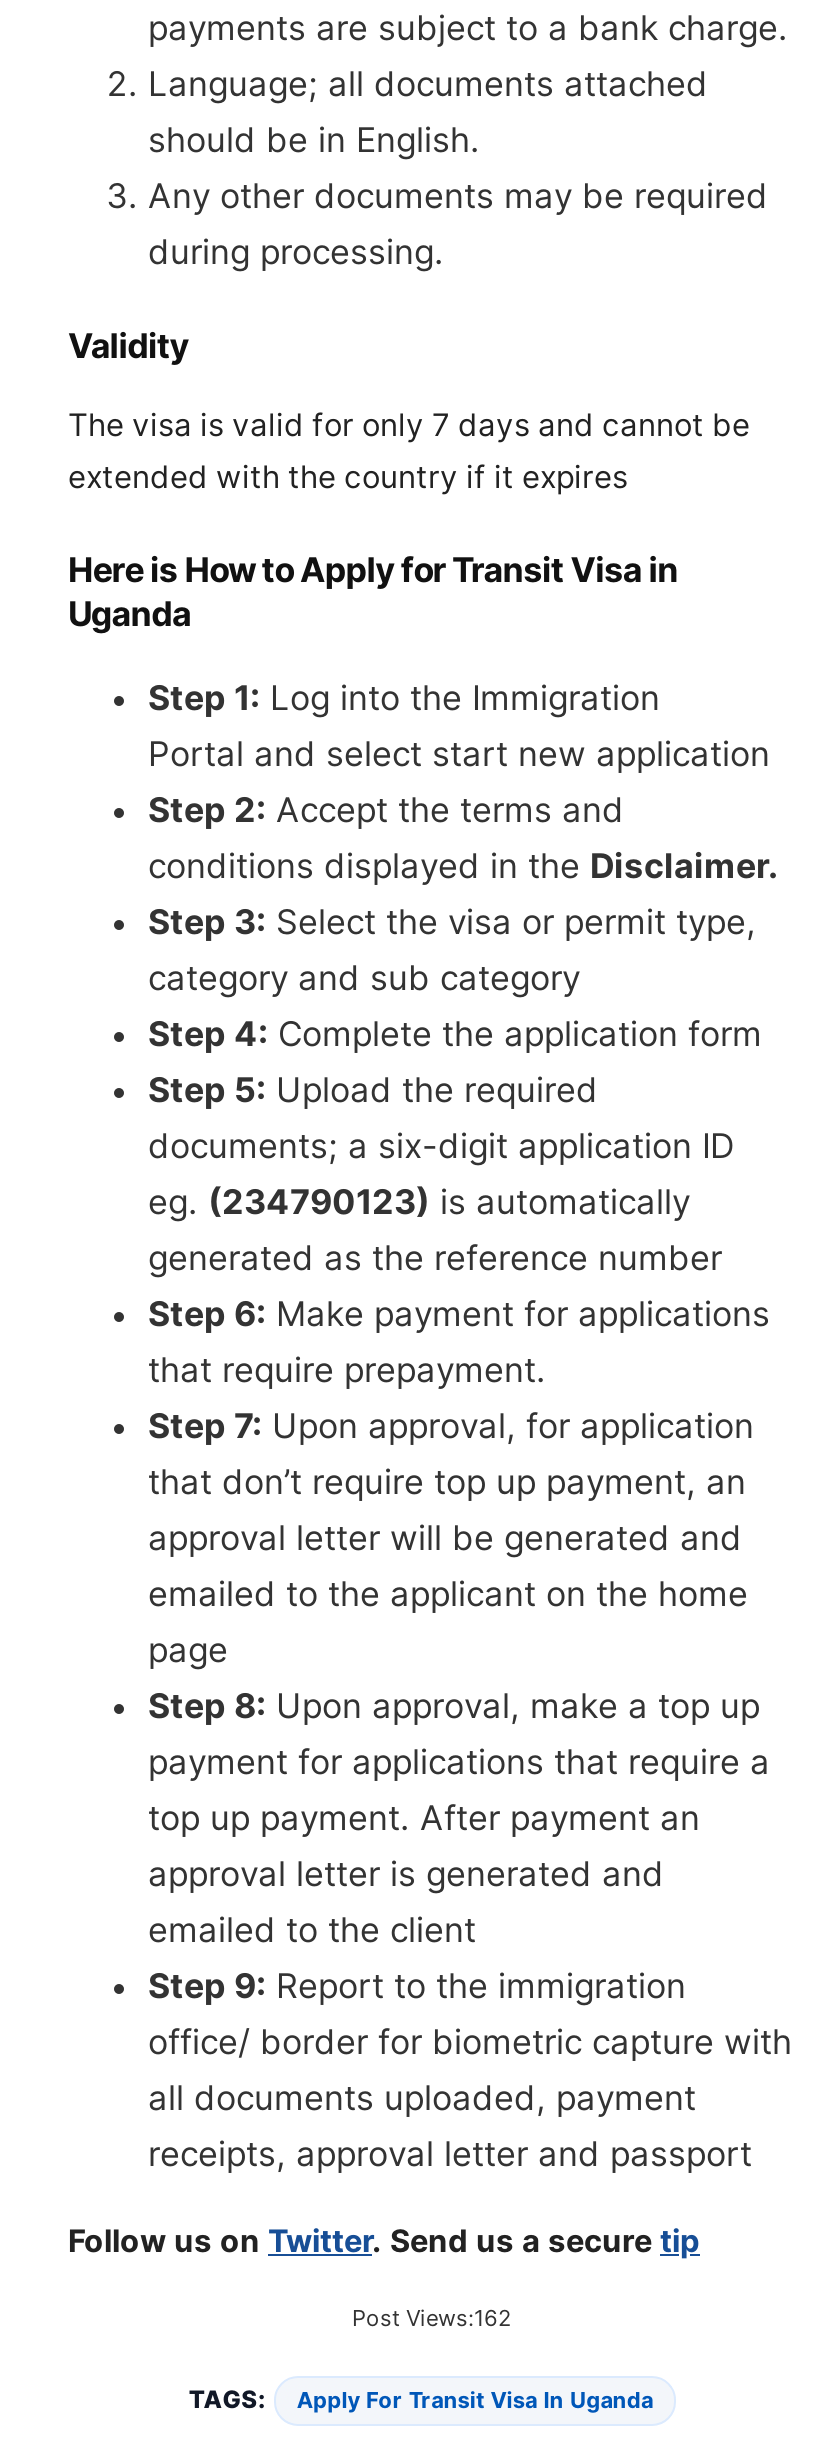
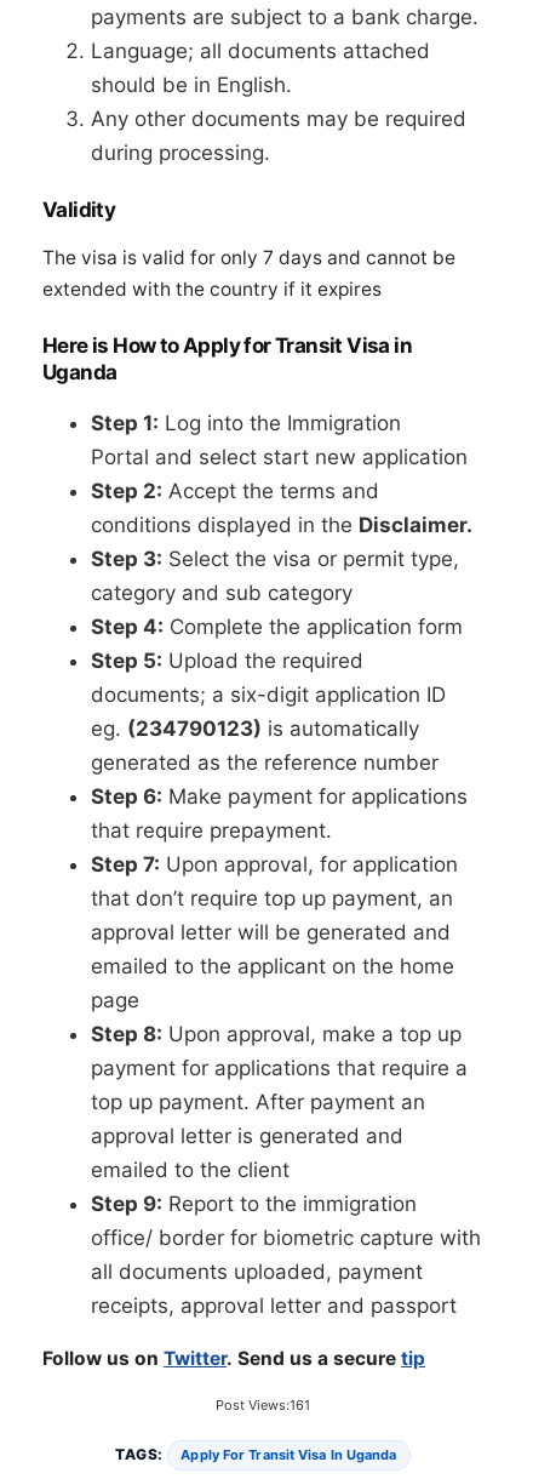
- Post Views:162
+ Post Views:161
